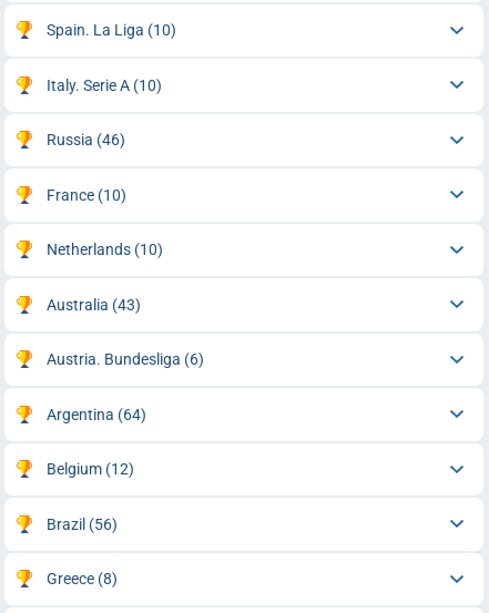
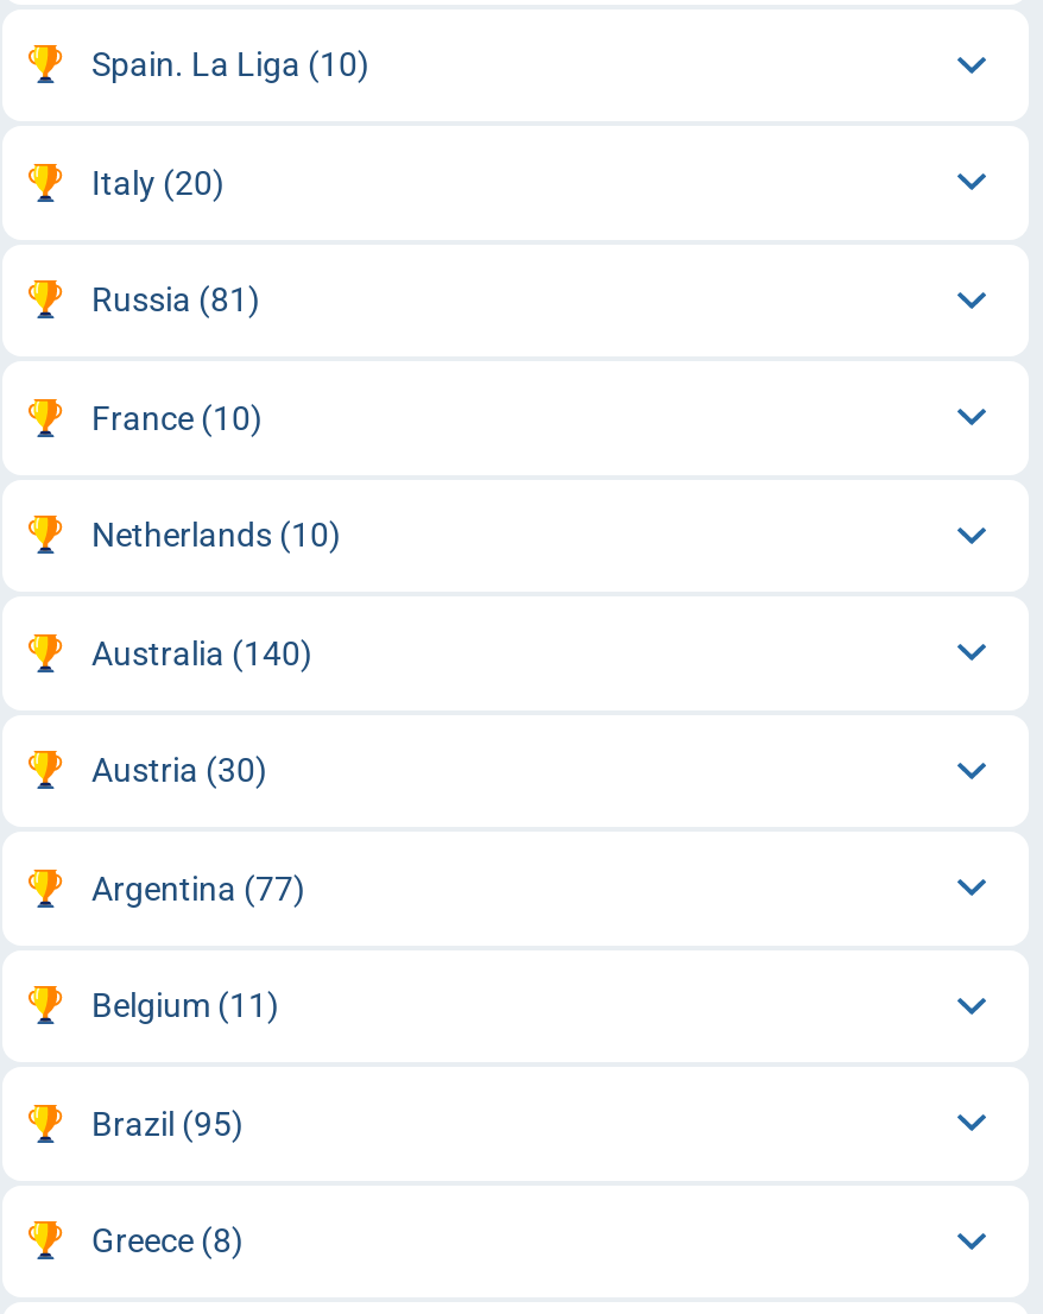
- Italy. Serie A (10)
+ Italy (20)

- Russia (46)
+ Russia (81)

- Australia (43)
+ Australia (140)

- Austria. Bundesliga (6)
+ Austria (30)

- Argentina (64)
+ Argentina (77)

- Belgium (12)
+ Belgium (11)

- Brazil (56)
+ Brazil (95)
